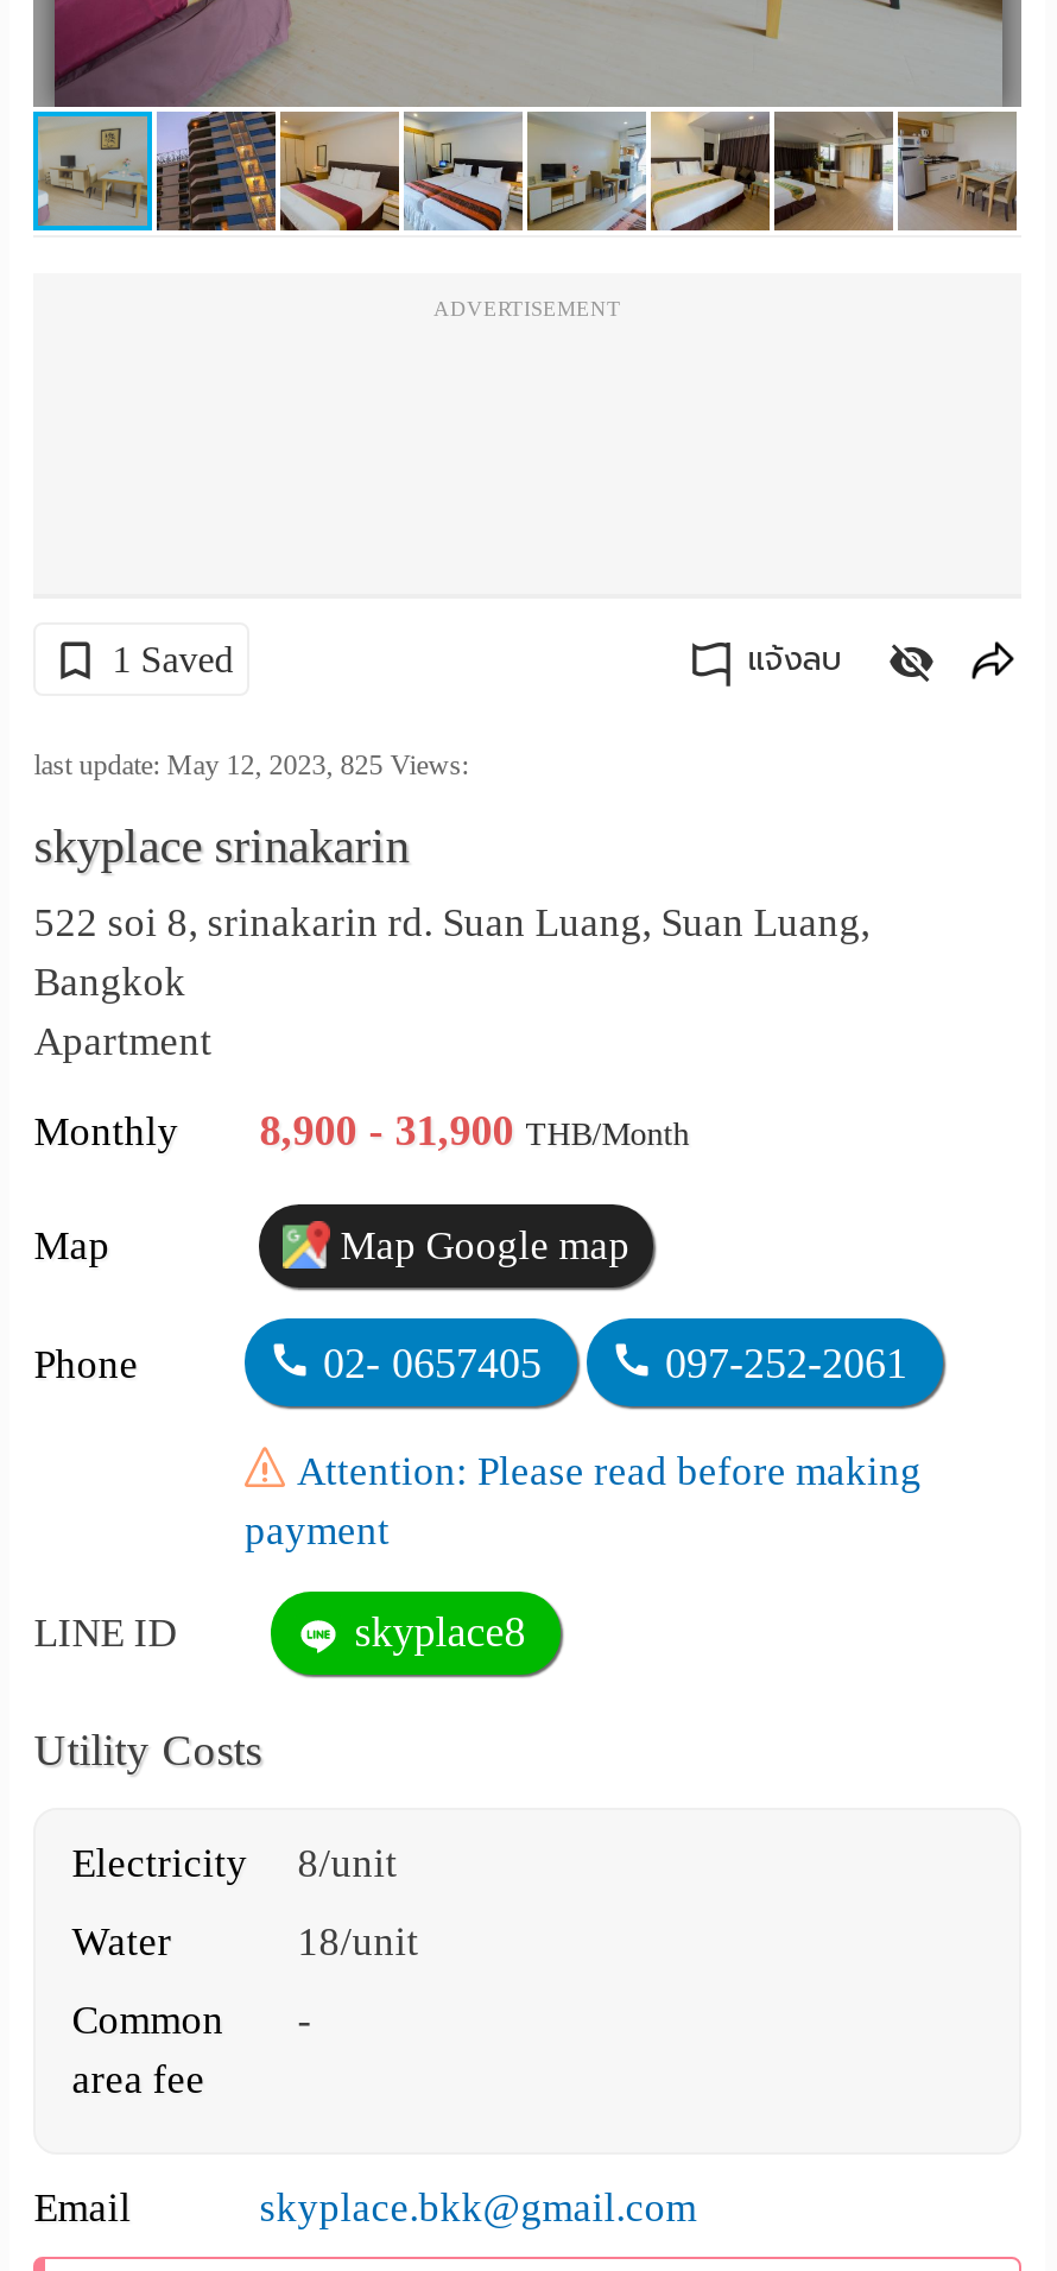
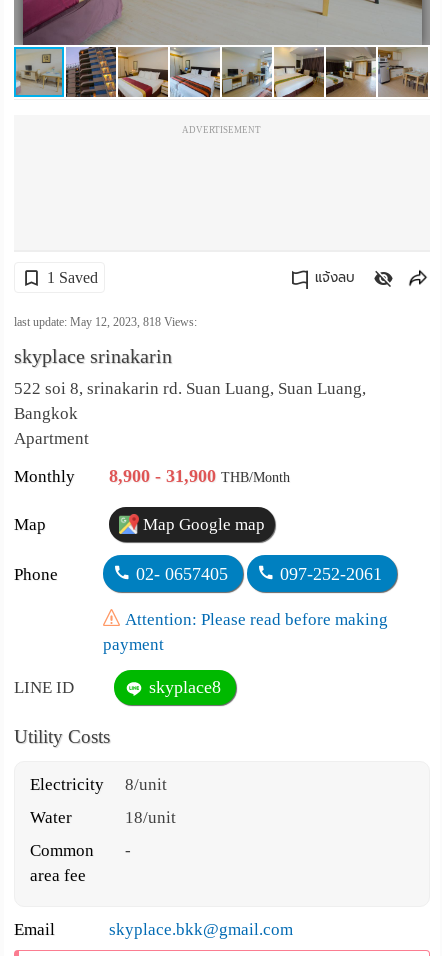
- last update: May 12, 2023, 825 Views:
+ last update: May 12, 2023, 818 Views:
